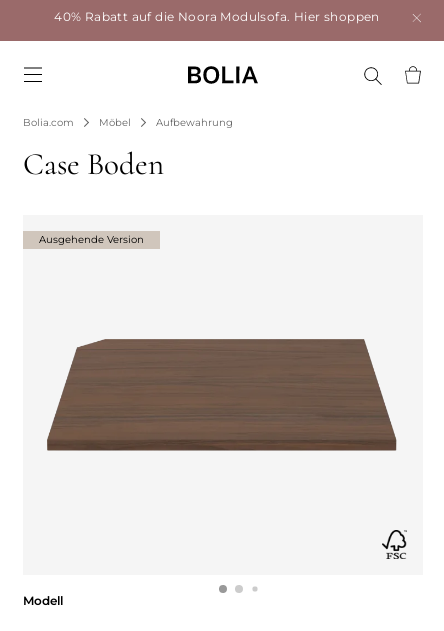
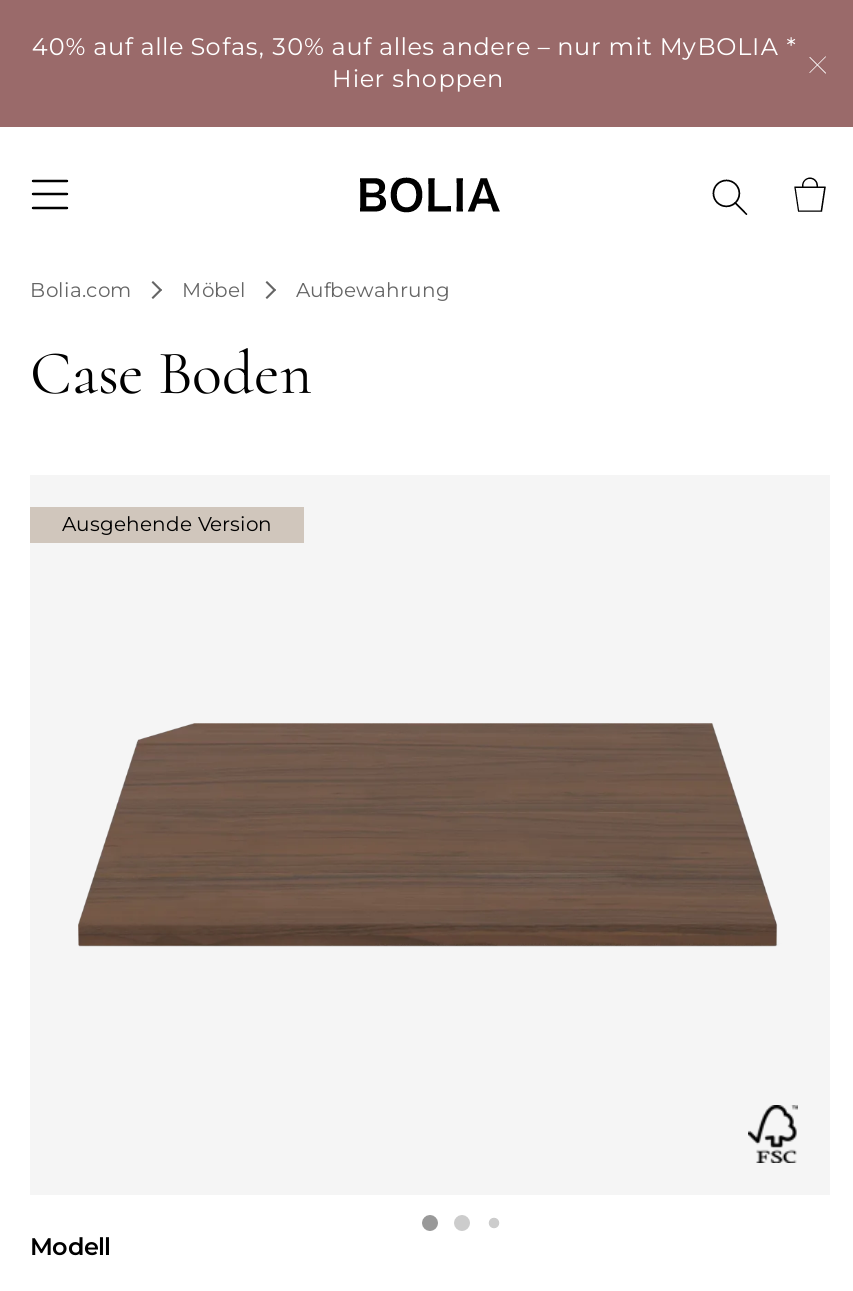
- 40% Rabatt auf die Noora Modulsofa. Hier shoppen
+ 40% auf alle Sofas, 30% auf alles andere – nur mit MyBOLIA *
+ Hier shoppen
